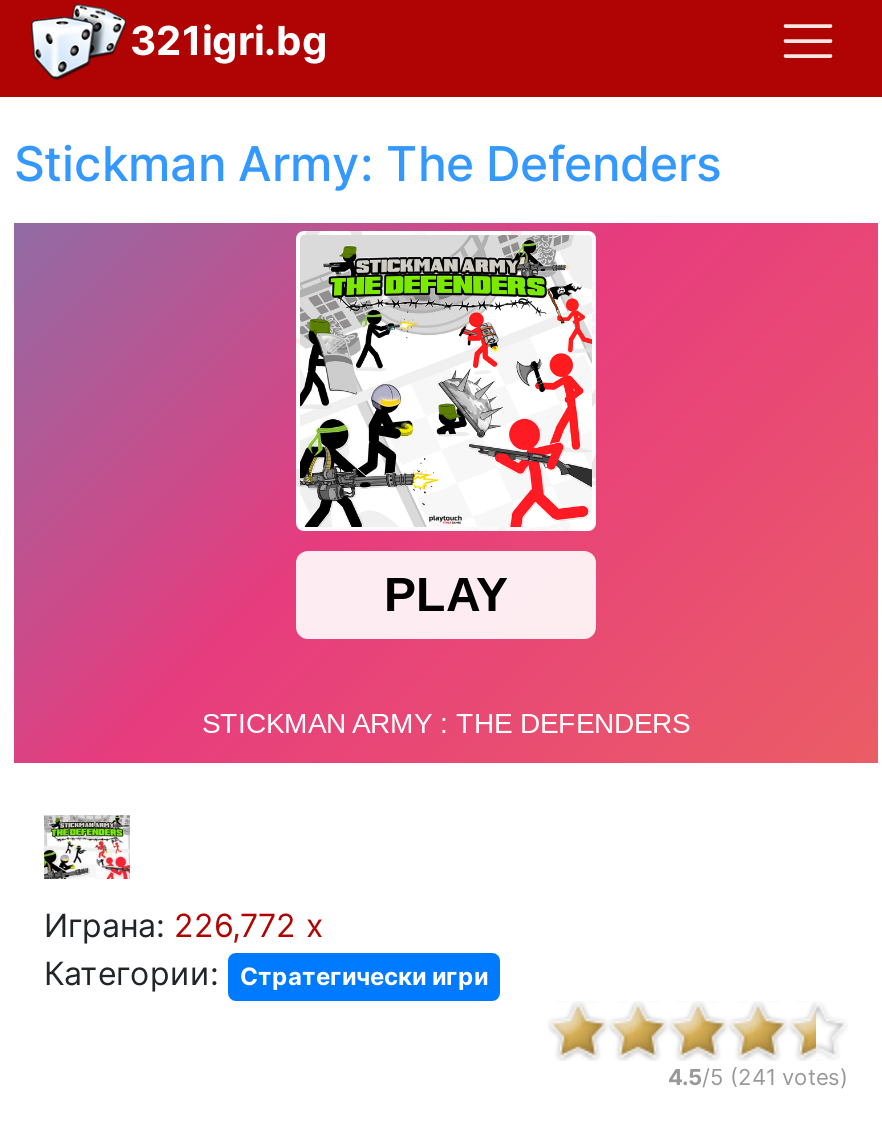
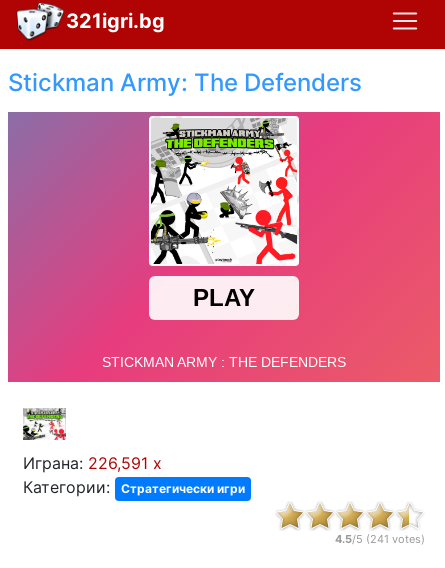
- Играна: 226,772 x
+ Играна: 226,591 x
